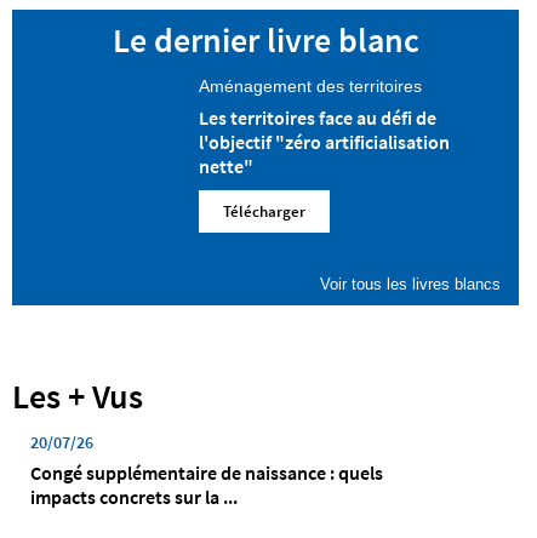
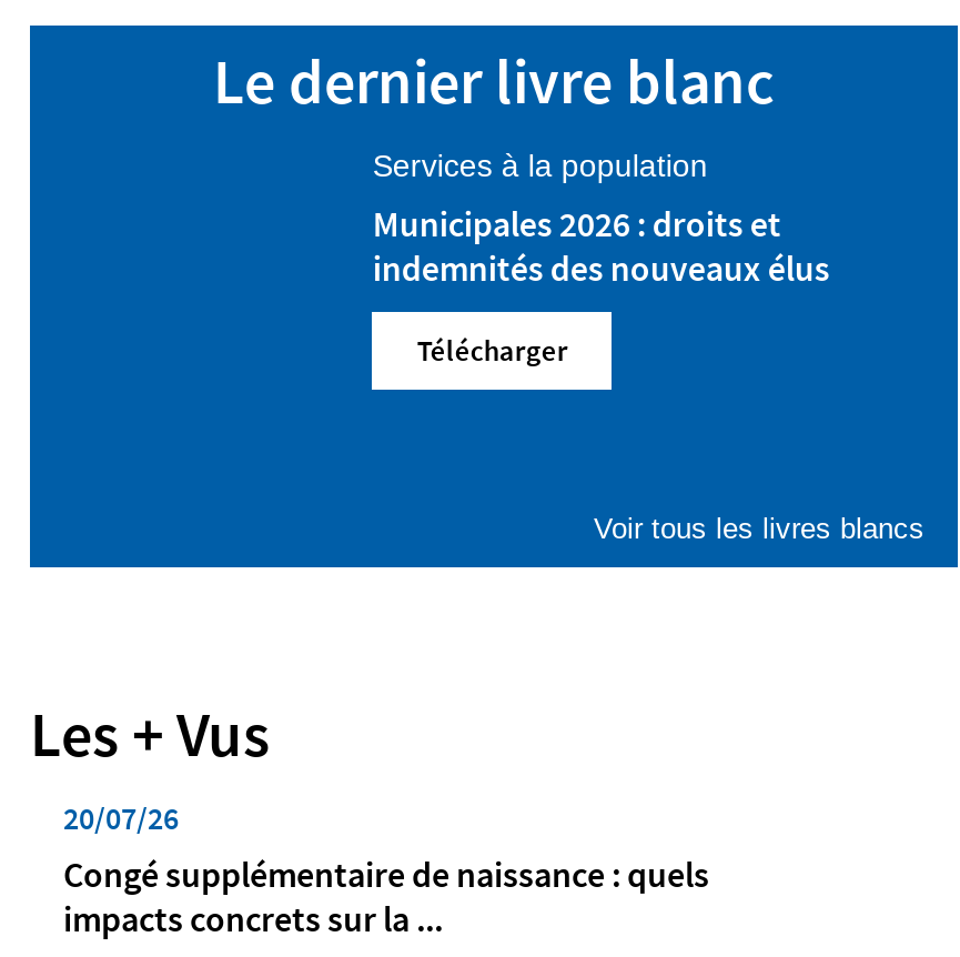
- Aménagement des territoires
- Les territoires face au défi de
- l'objectif "zéro artificialisation
- nette"
+ Services à la population
+ Municipales 2026 : droits et
+ indemnités des nouveaux élus

moved up: Télécharger
